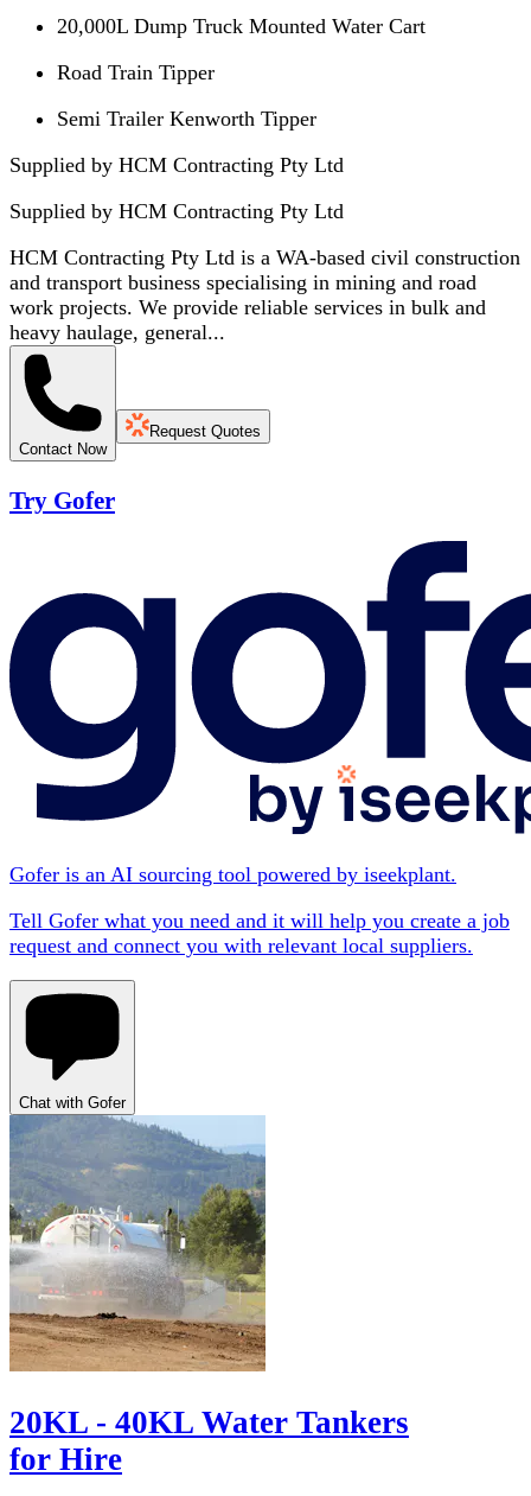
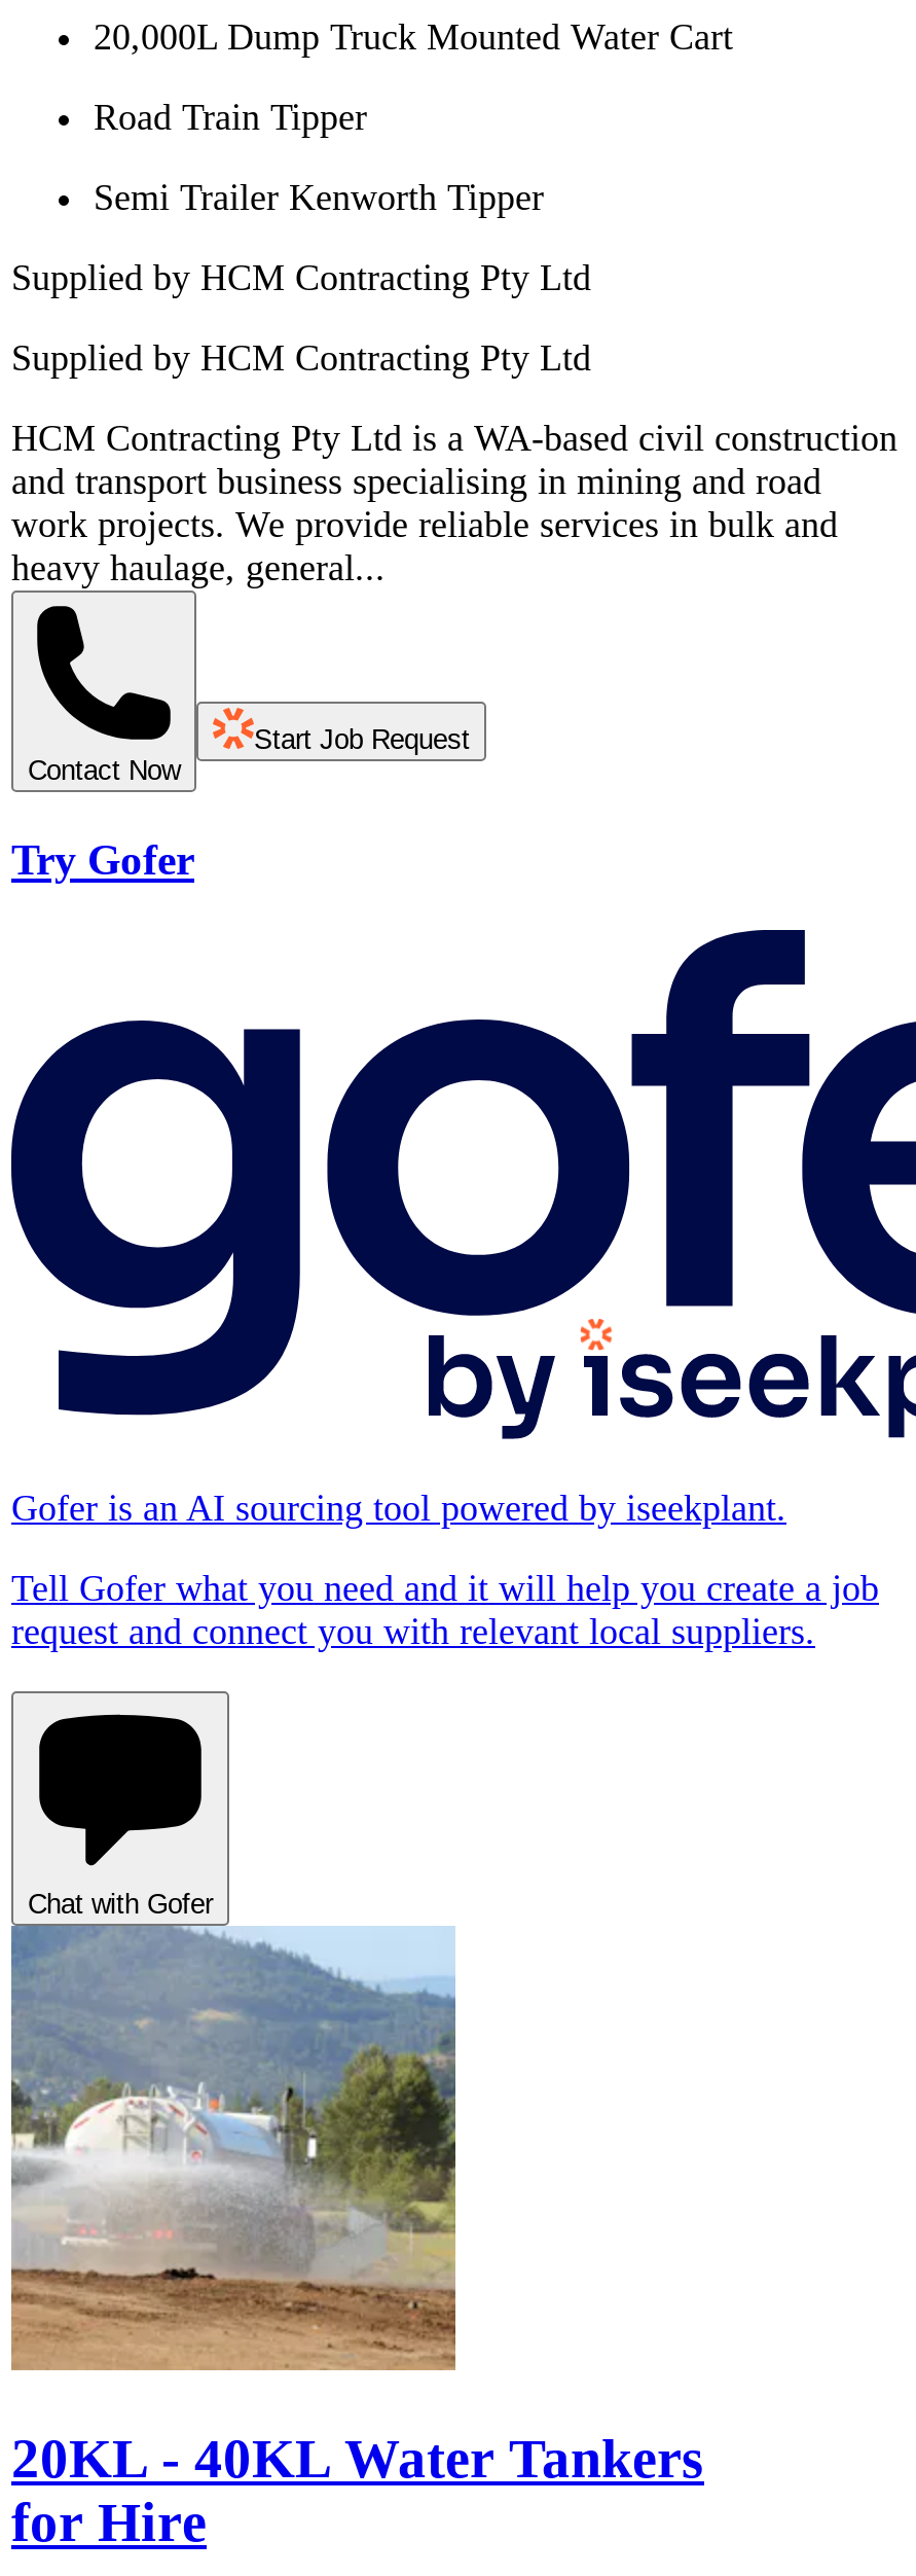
- Request Quotes
+ Start Job Request
